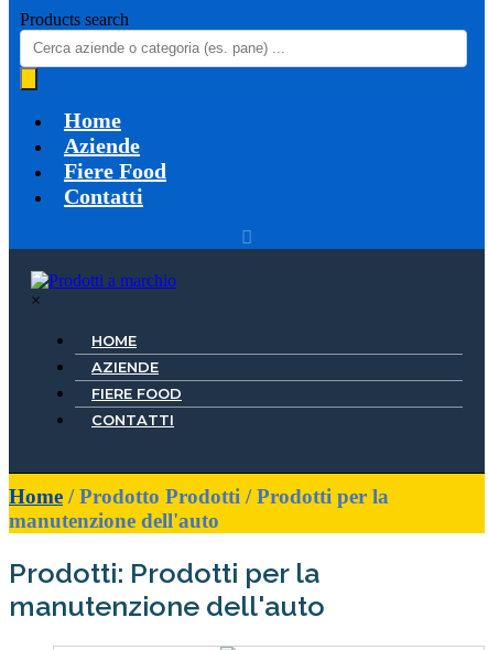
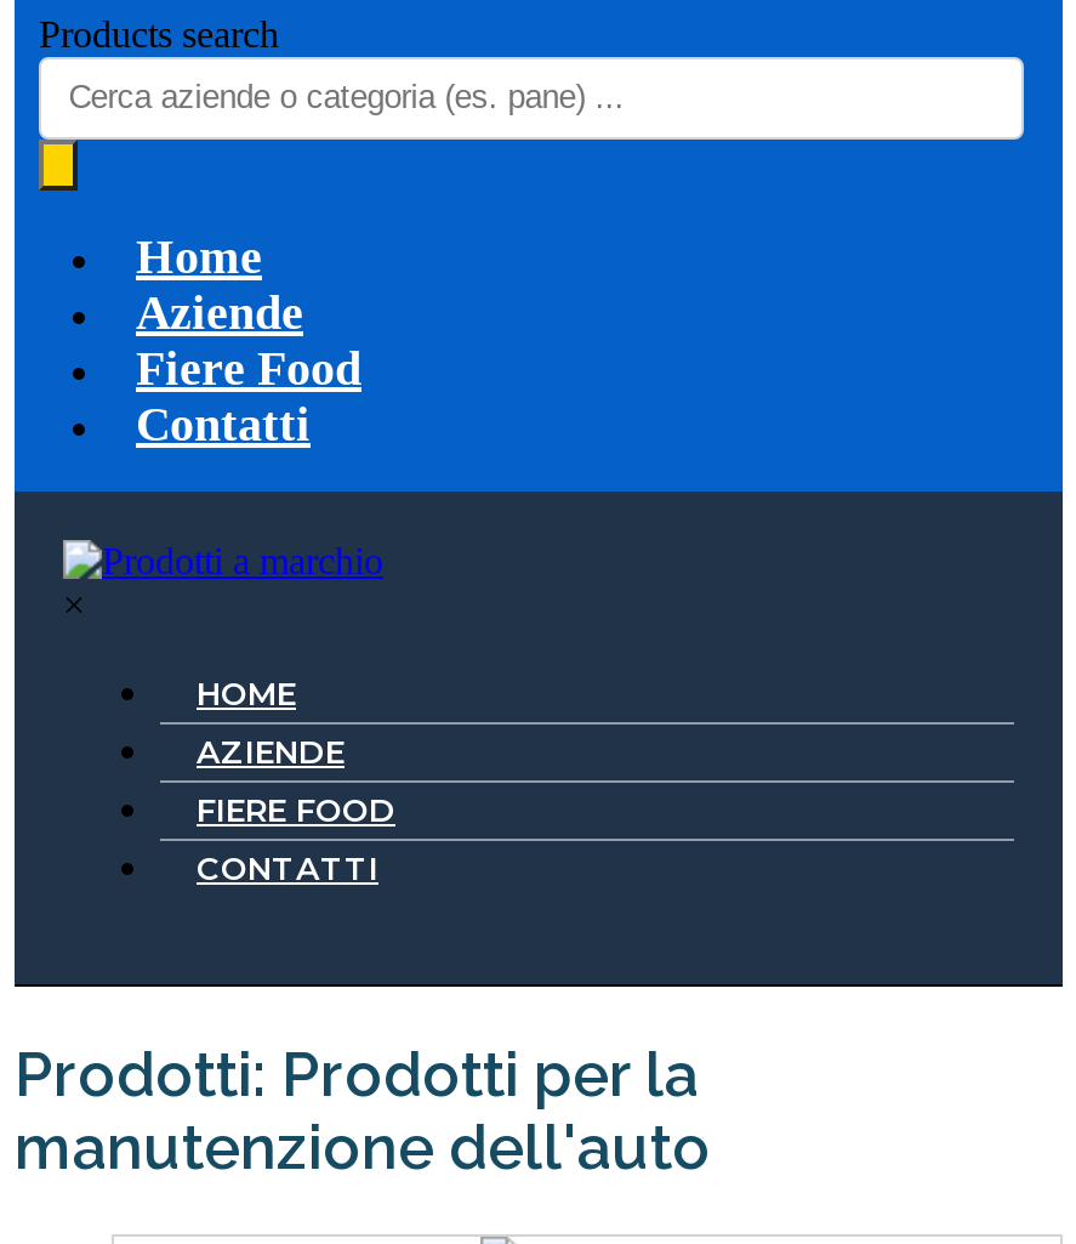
- Home / Prodotto Prodotti / Prodotti per la
- manutenzione dell'auto
